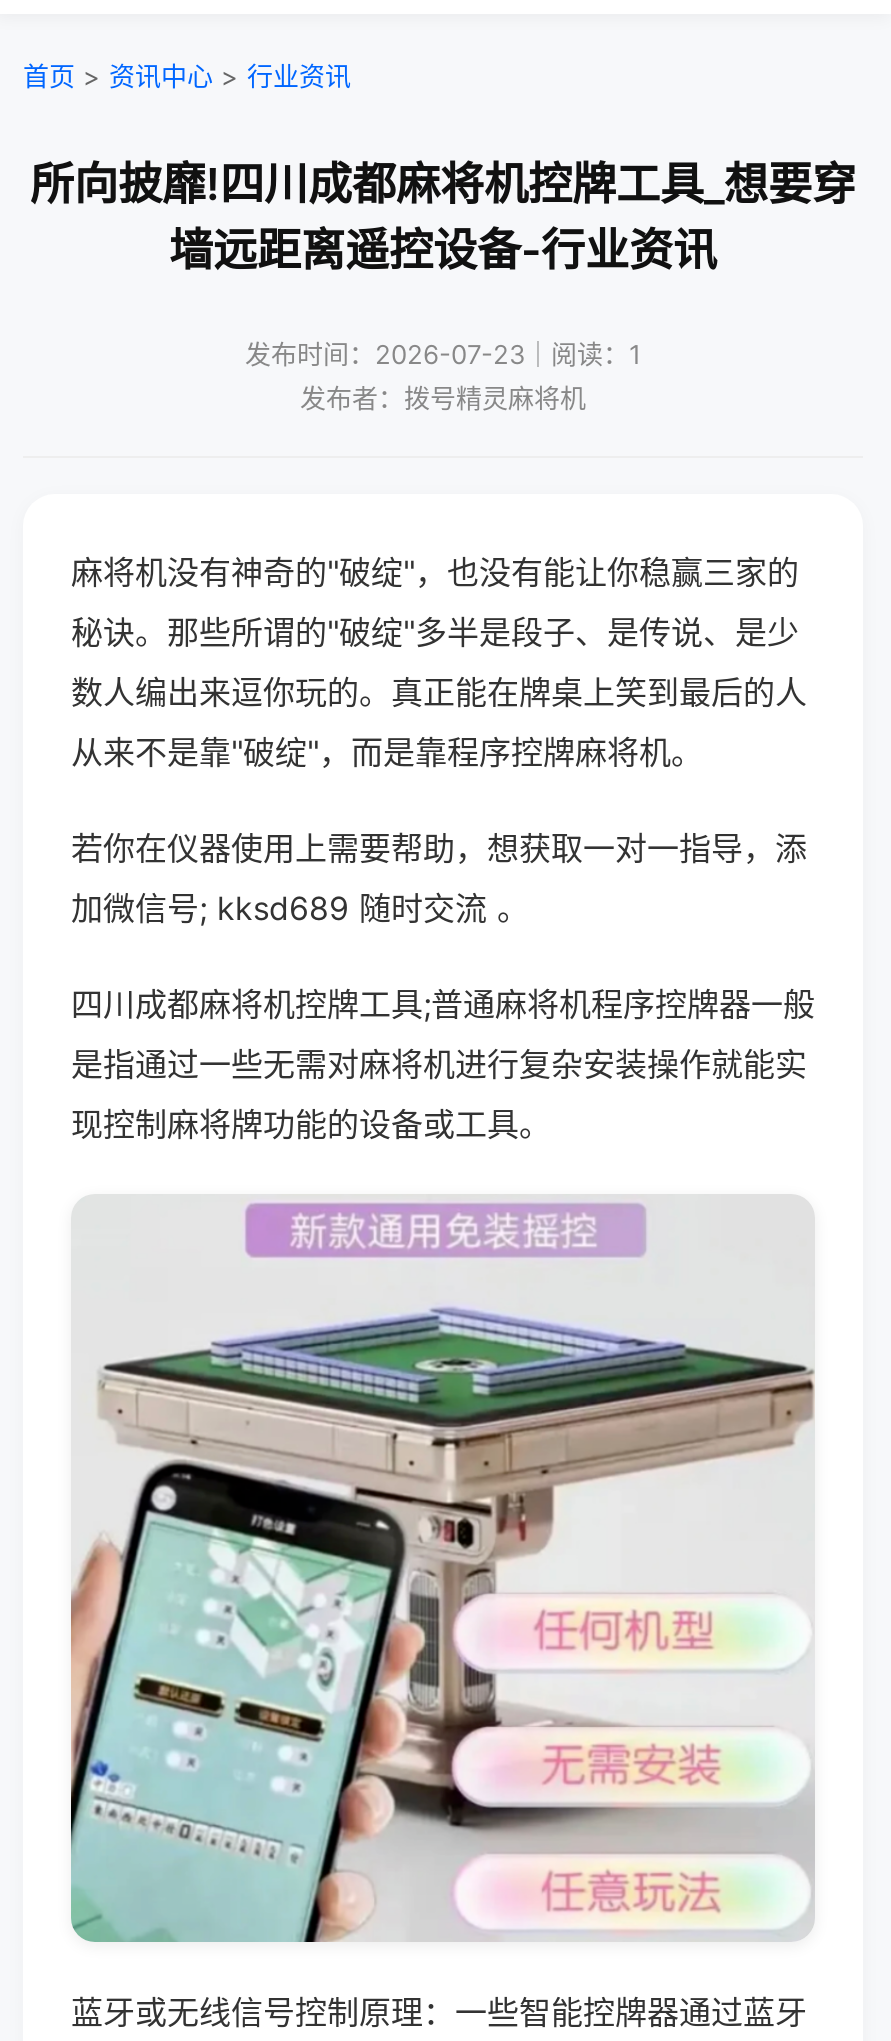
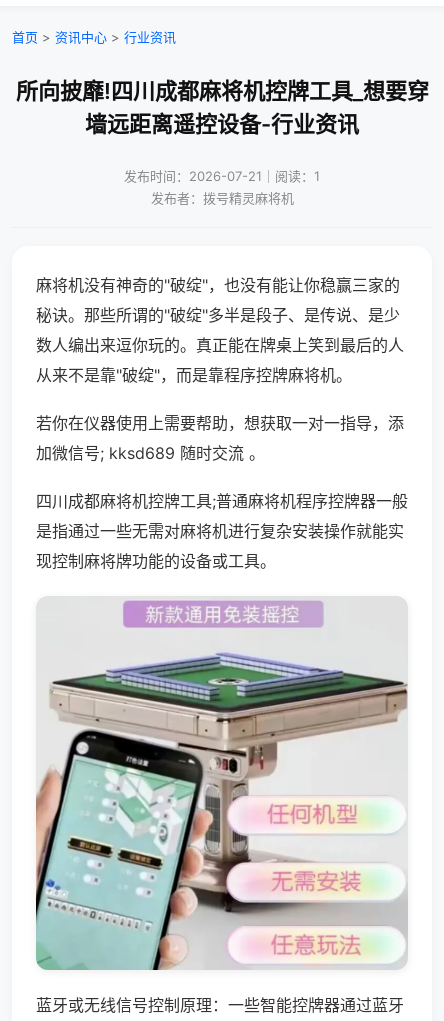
- 发布时间：2026-07-23｜阅读：1
+ 发布时间：2026-07-21｜阅读：1
